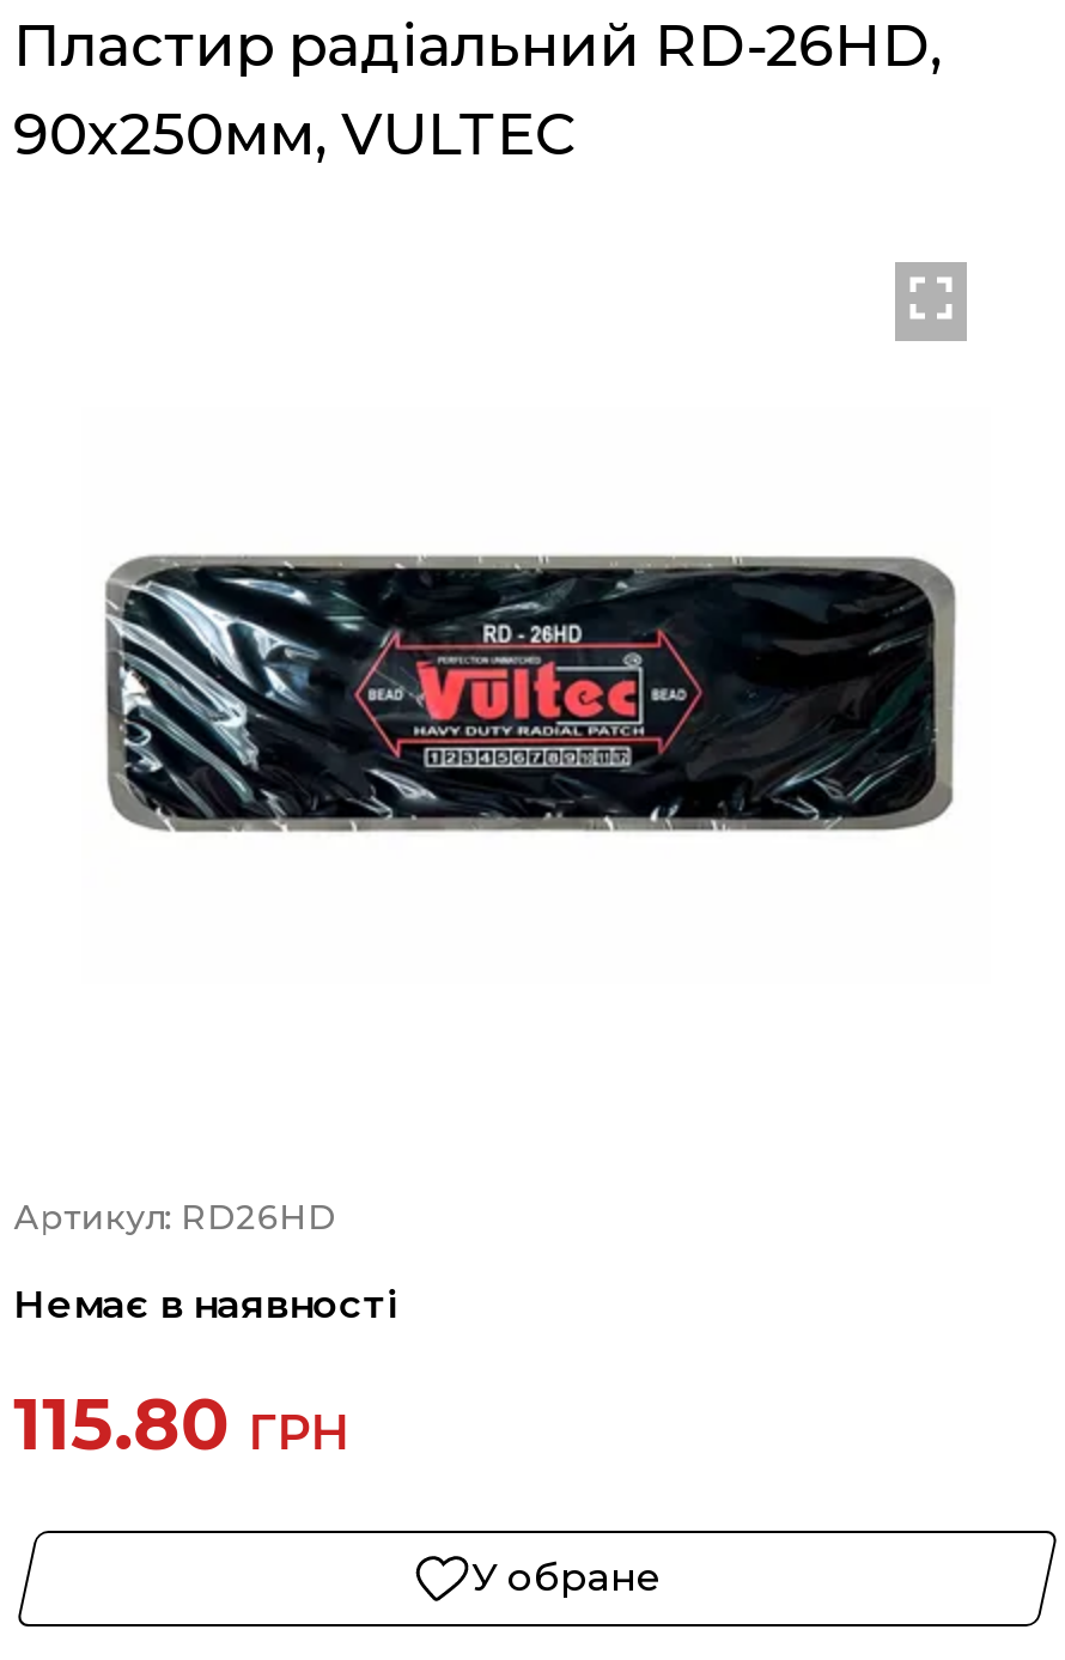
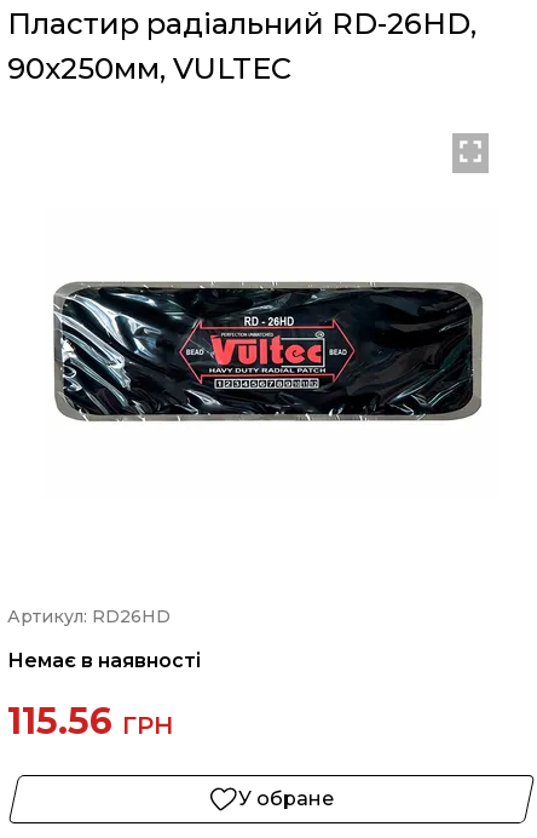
- 115.80 ГРН
+ 115.56 ГРН
